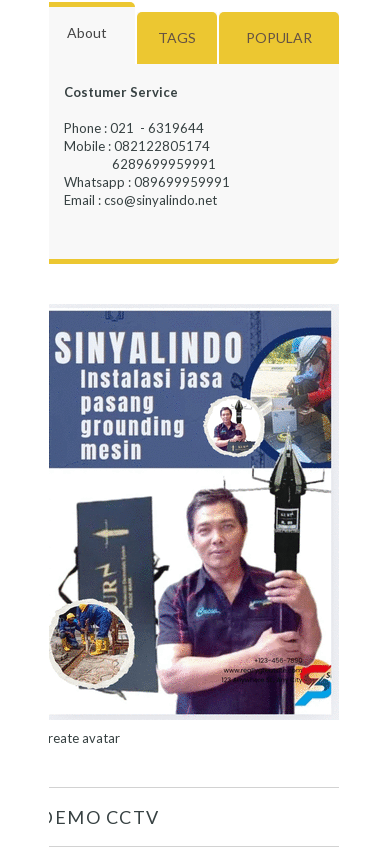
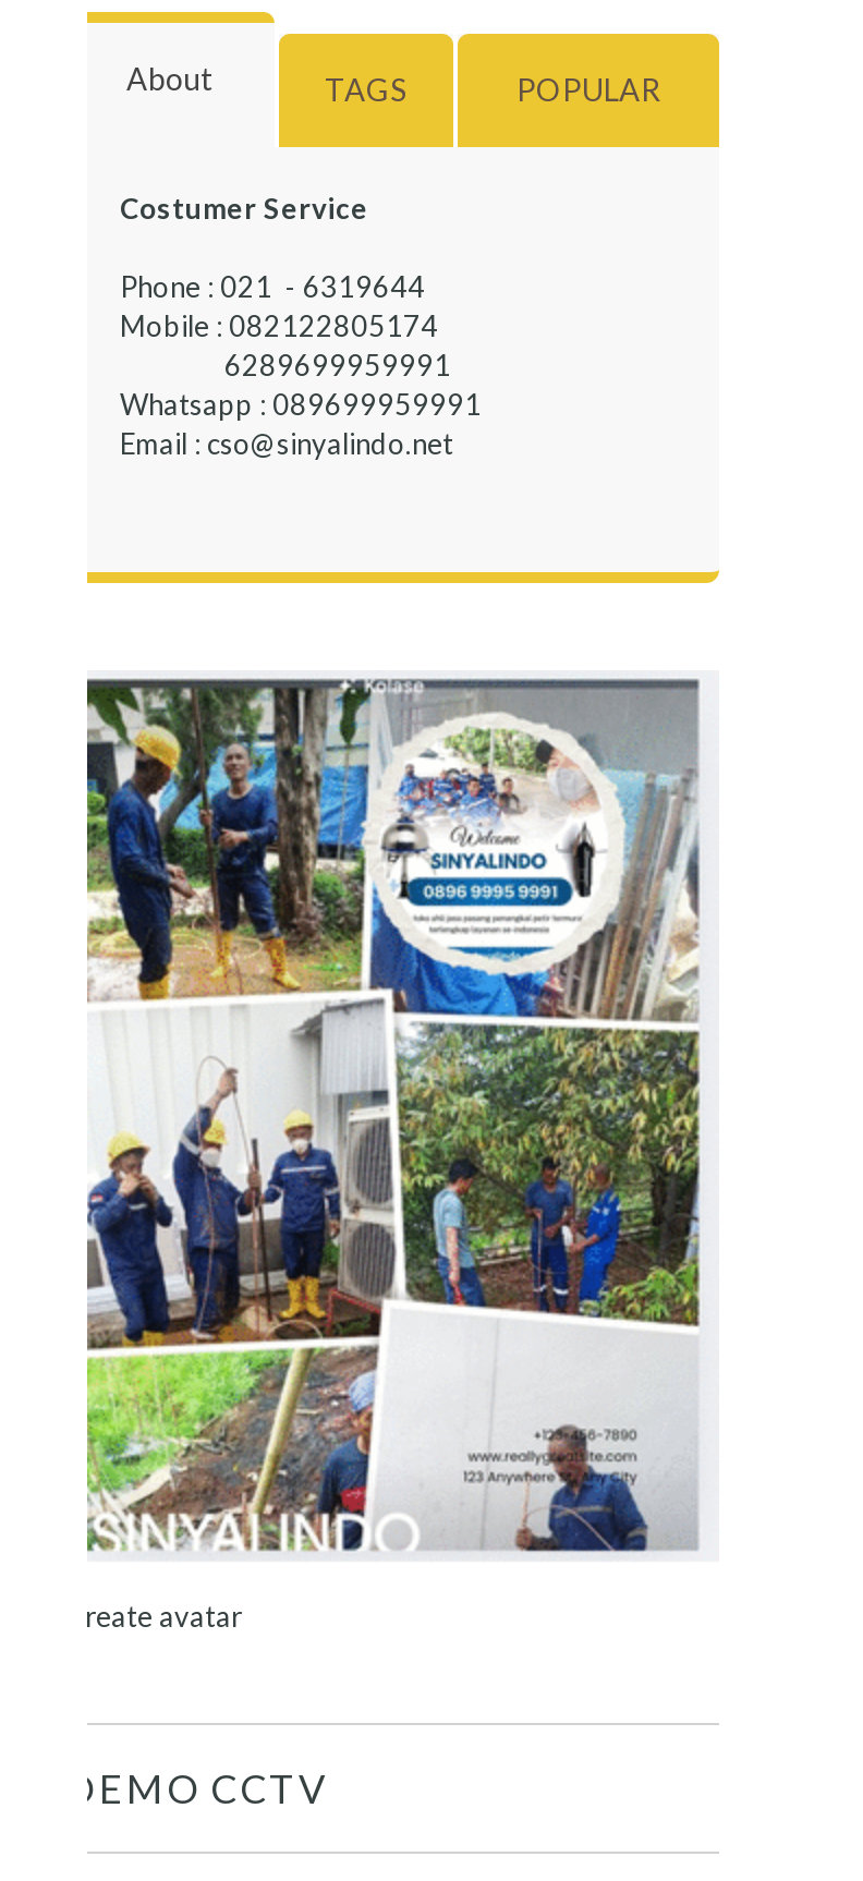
- [image]
+ [image]
